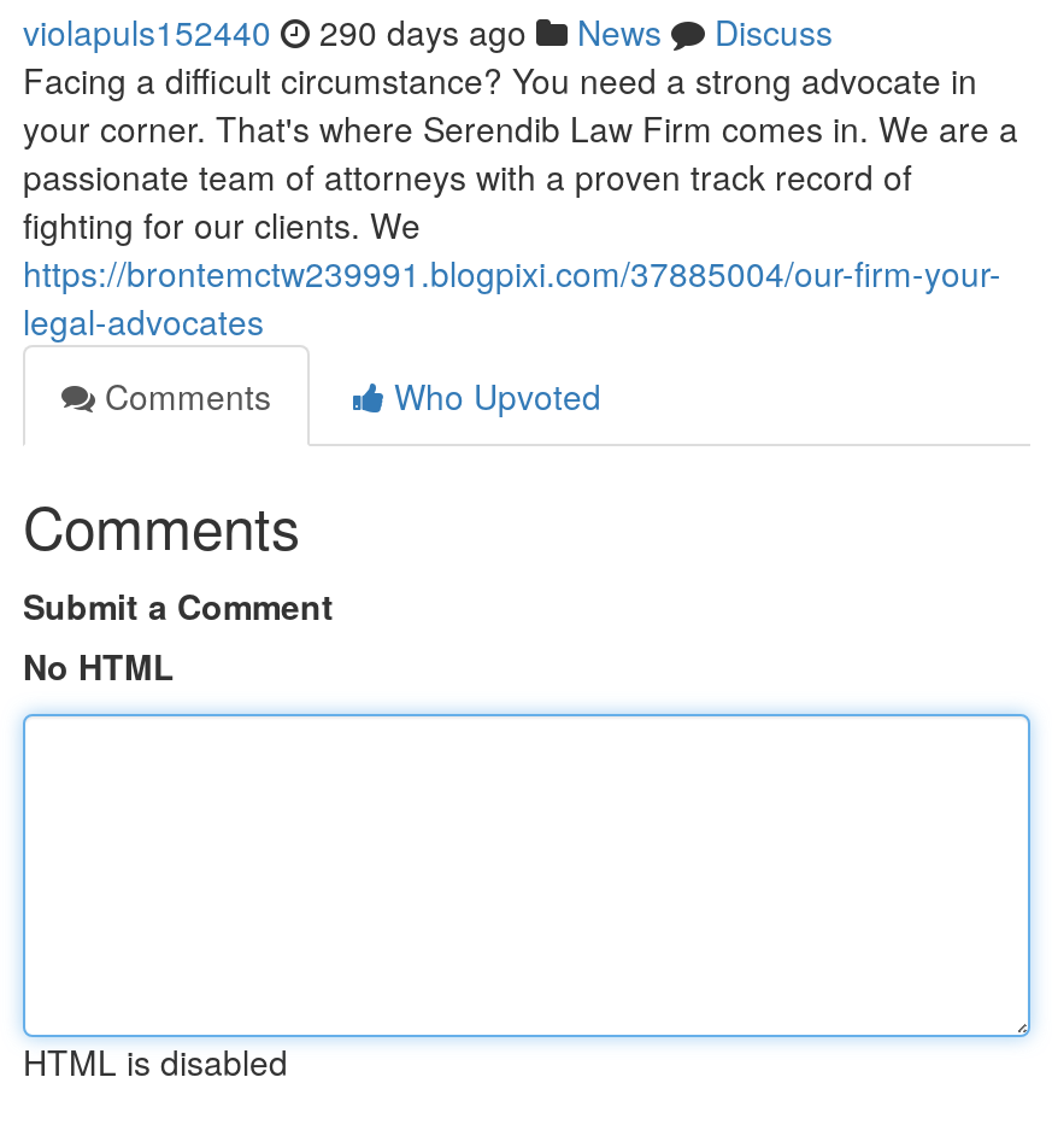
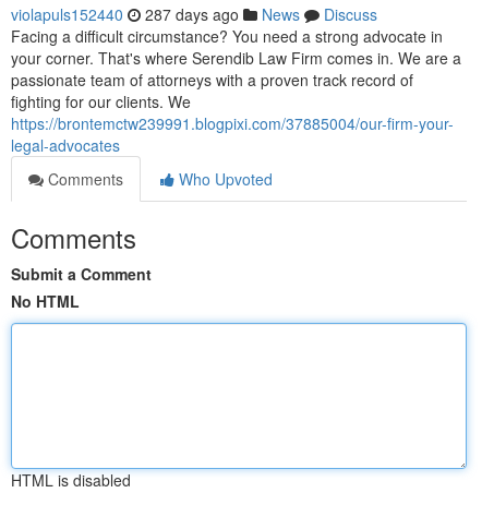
- violapuls152440 290 days ago News Discuss
+ violapuls152440 287 days ago News Discuss
